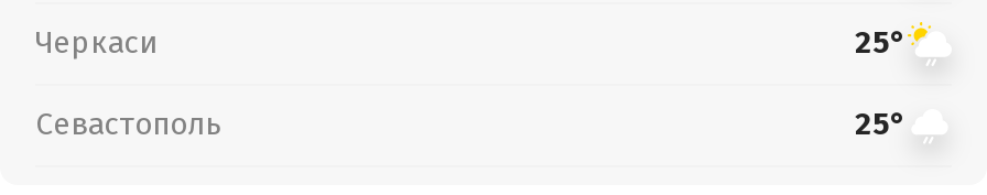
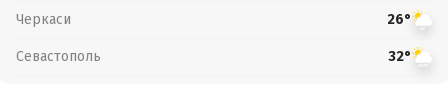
- 25°
+ 26°

- 25°
+ 32°
